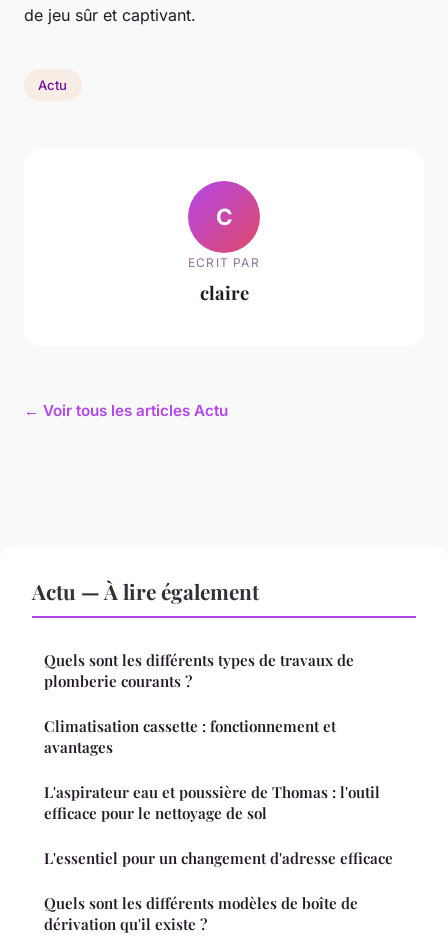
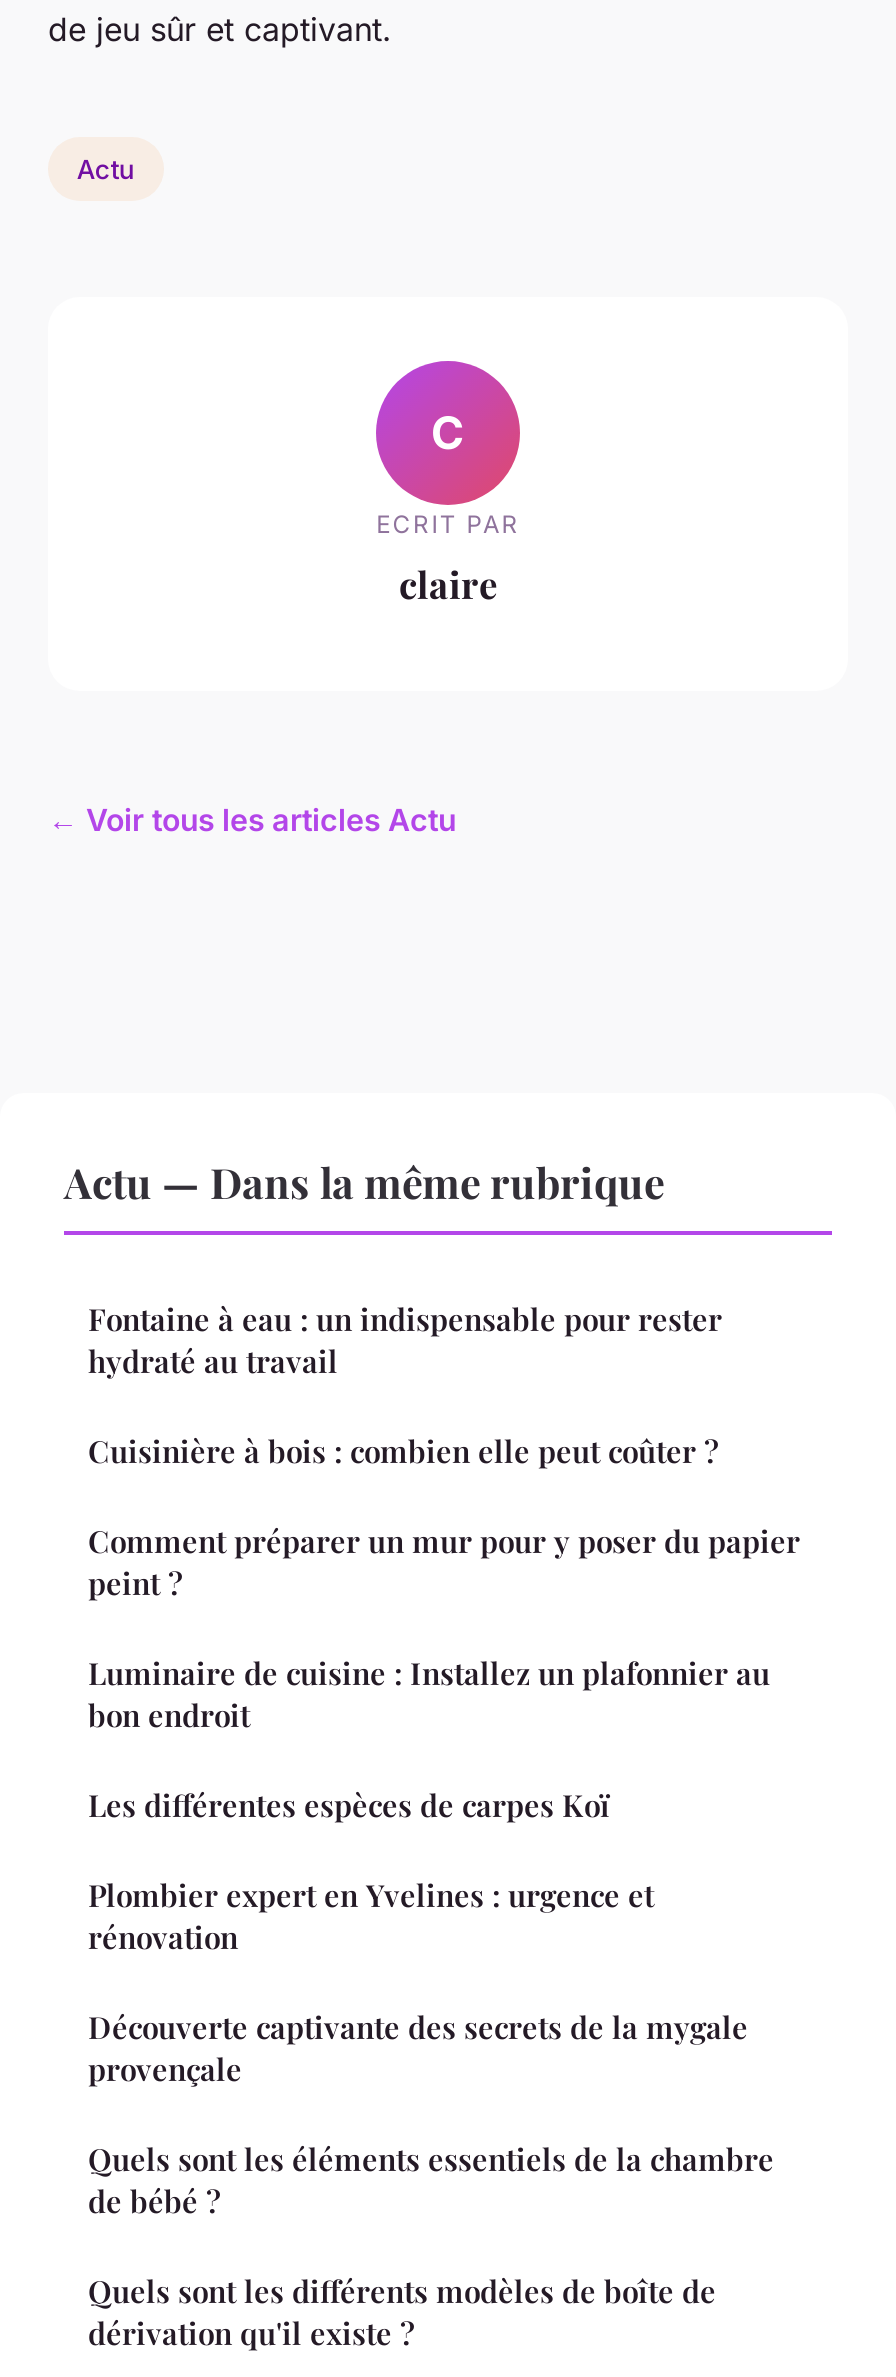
- Actu — À lire également
- Quels sont les différents types de travaux de
- plomberie courants ?
- Climatisation cassette : fonctionnement et
- avantages
- L'aspirateur eau et poussière de Thomas : l'outil
- efficace pour le nettoyage de sol
- L'essentiel pour un changement d'adresse efficace
+ Actu — Dans la même rubrique
+ Fontaine à eau : un indispensable pour rester
+ hydraté au travail
+ Cuisinière à bois : combien elle peut coûter ?
+ Comment préparer un mur pour y poser du papier
+ peint ?
+ Luminaire de cuisine : Installez un plafonnier au
+ bon endroit
+ Les différentes espèces de carpes Koï
+ Plombier expert en Yvelines : urgence et
+ rénovation
+ Découverte captivante des secrets de la mygale
+ provençale
+ Quels sont les éléments essentiels de la chambre
+ de bébé ?
